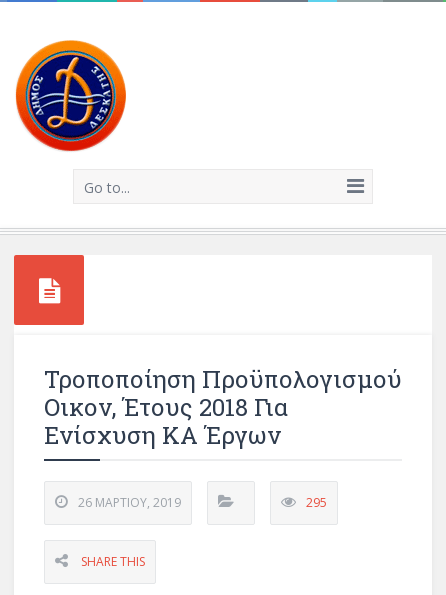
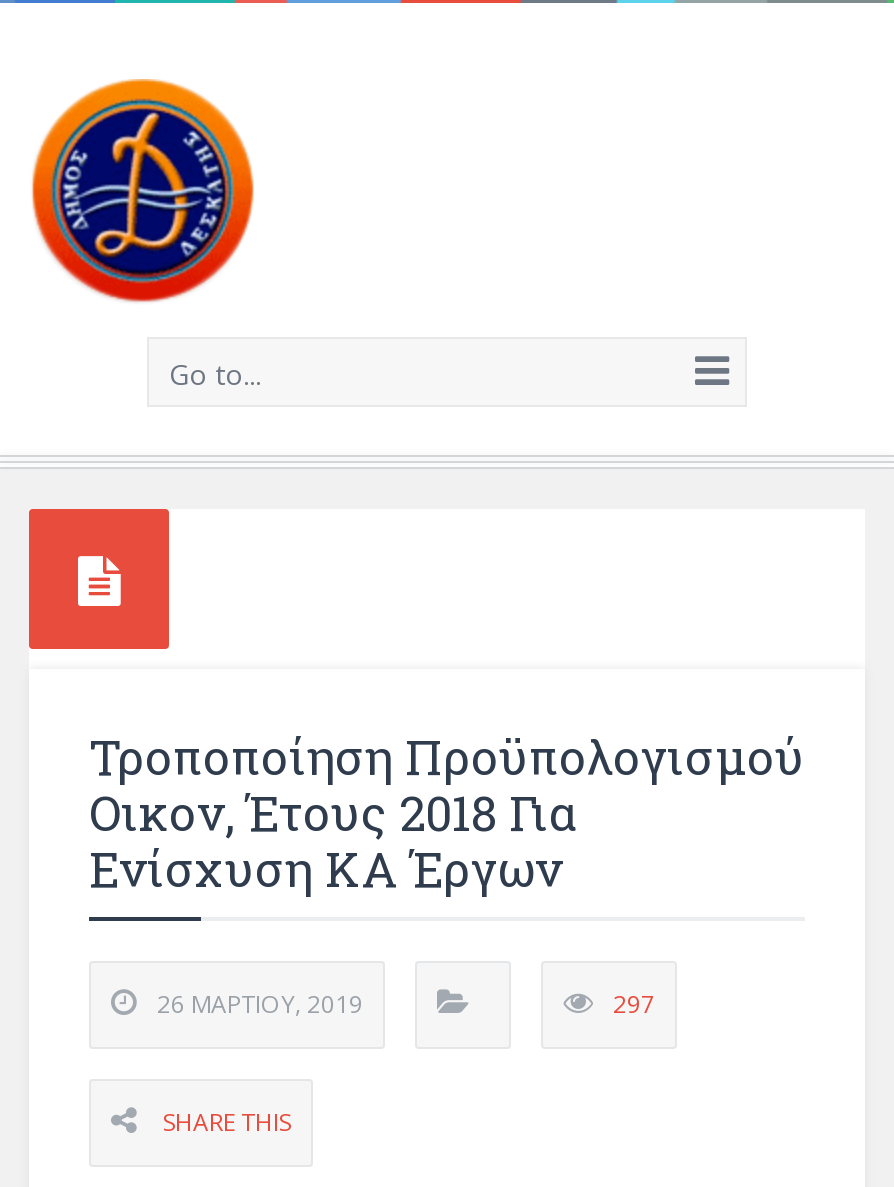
- 295
+ 297
